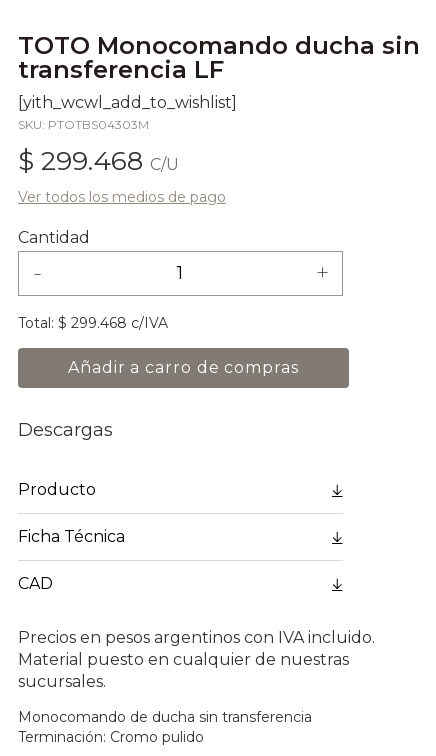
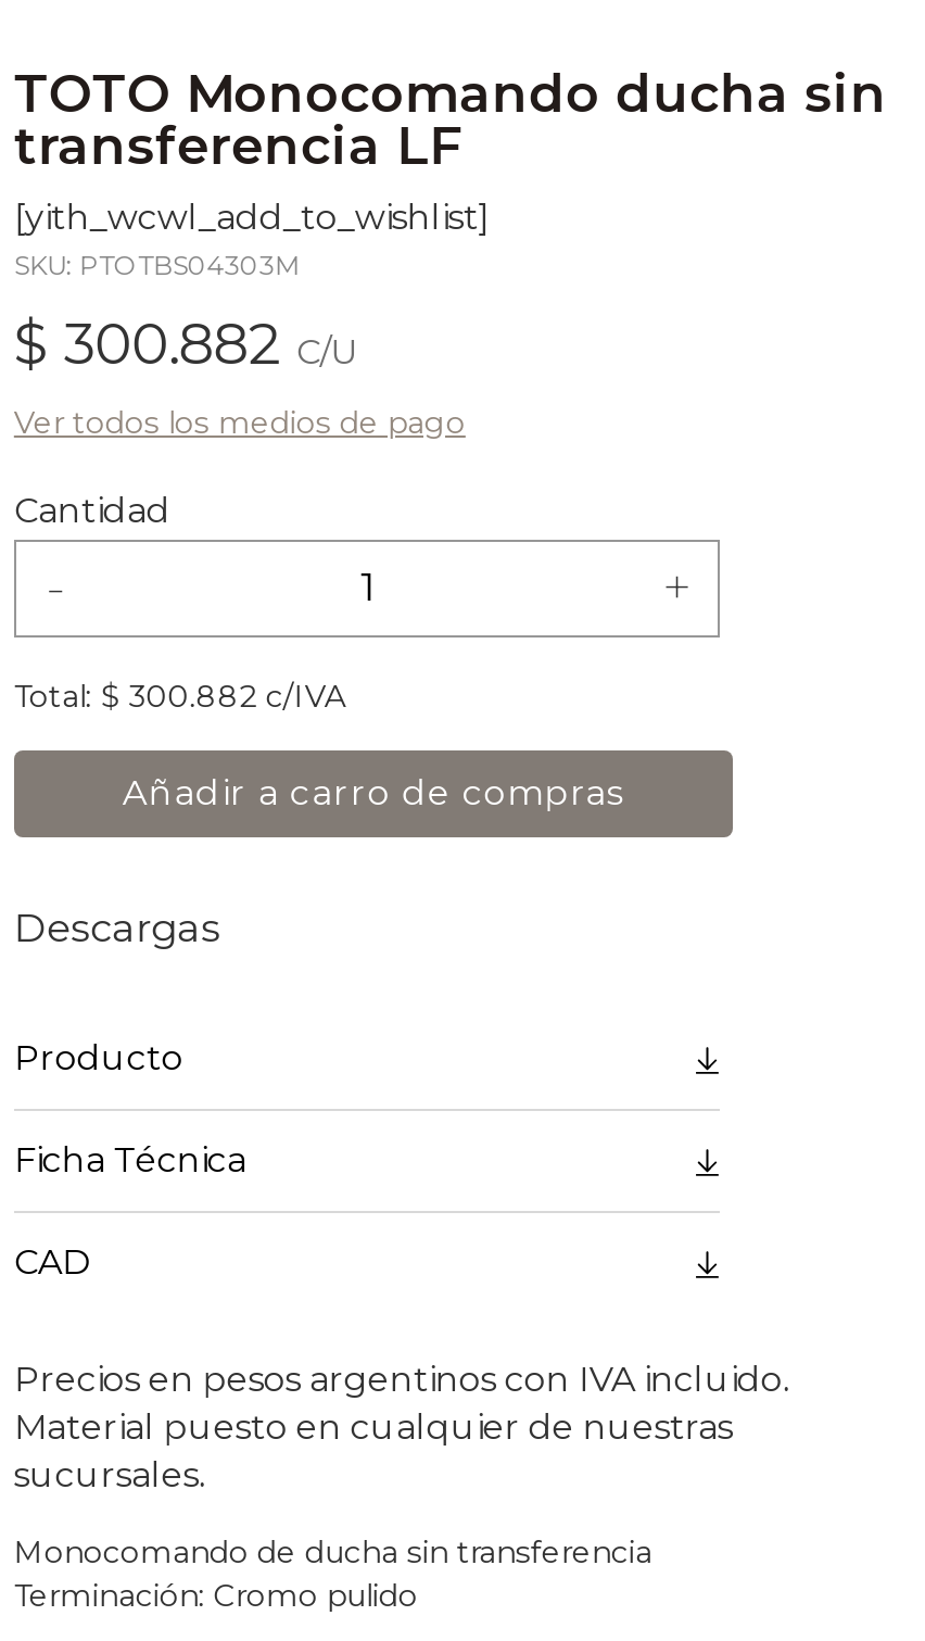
- $ 299.468 C/U
+ $ 300.882 C/U

- Total: $ 299.468 c/IVA
+ Total: $ 300.882 c/IVA
